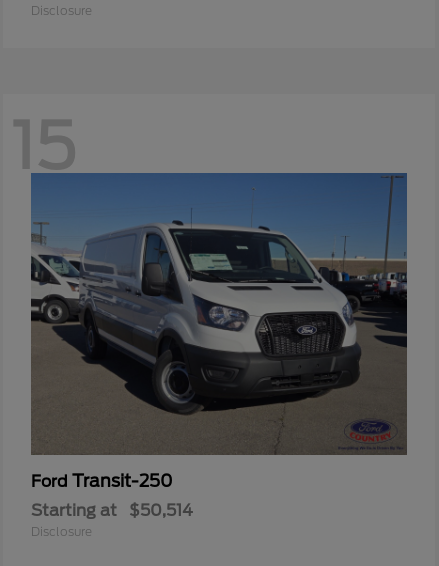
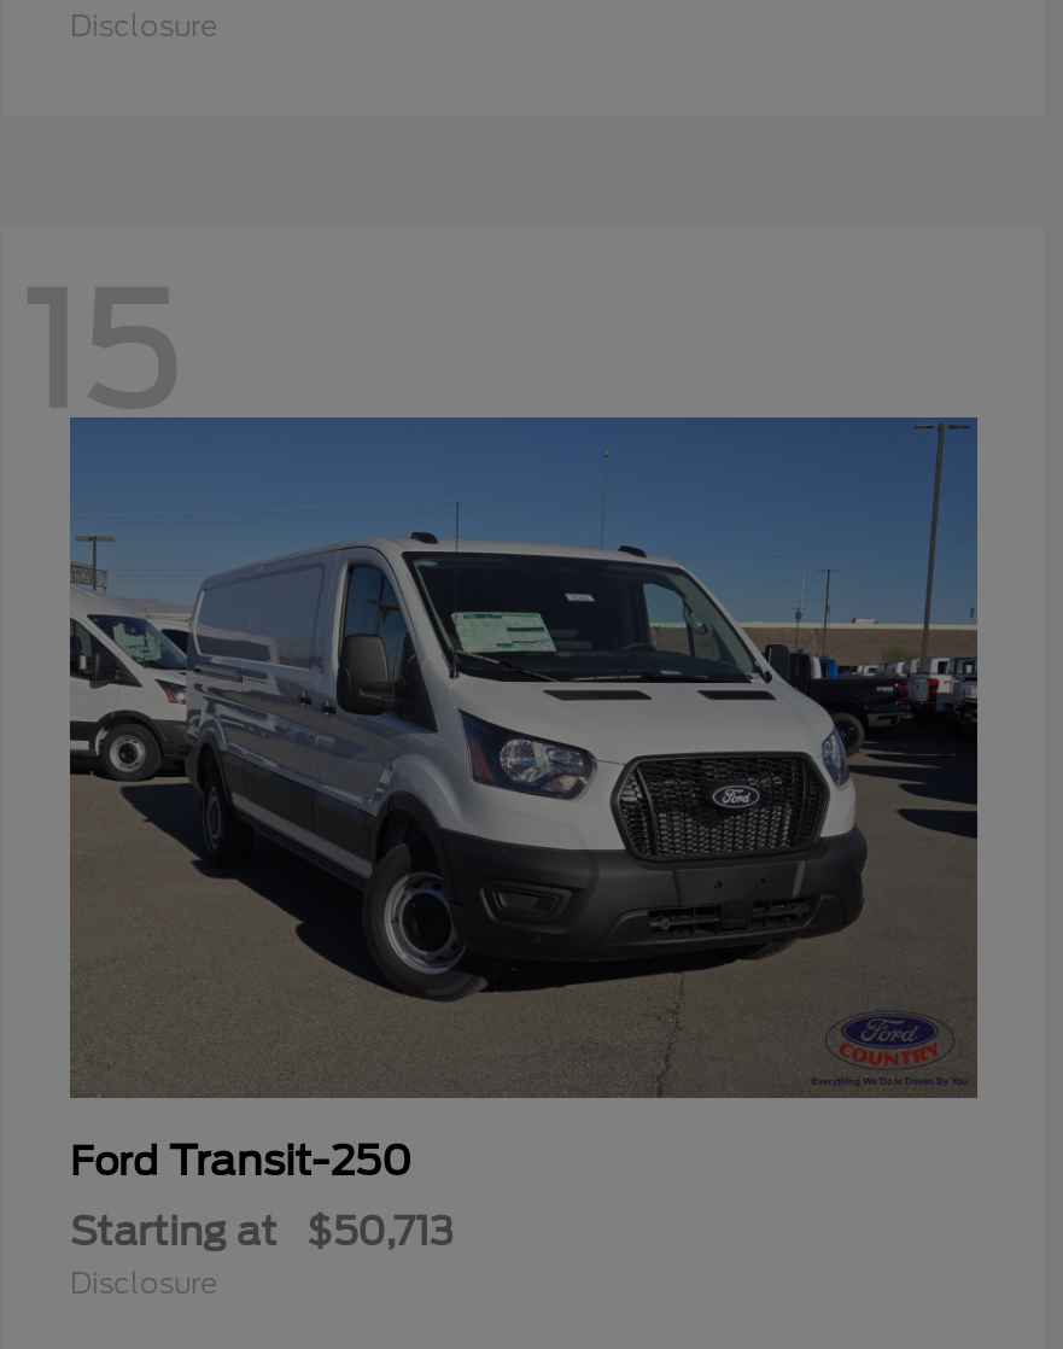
- Starting at $50,514
+ Starting at $50,713
